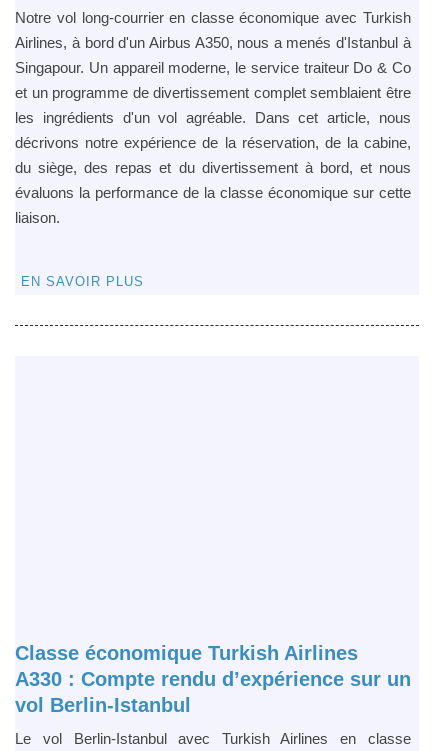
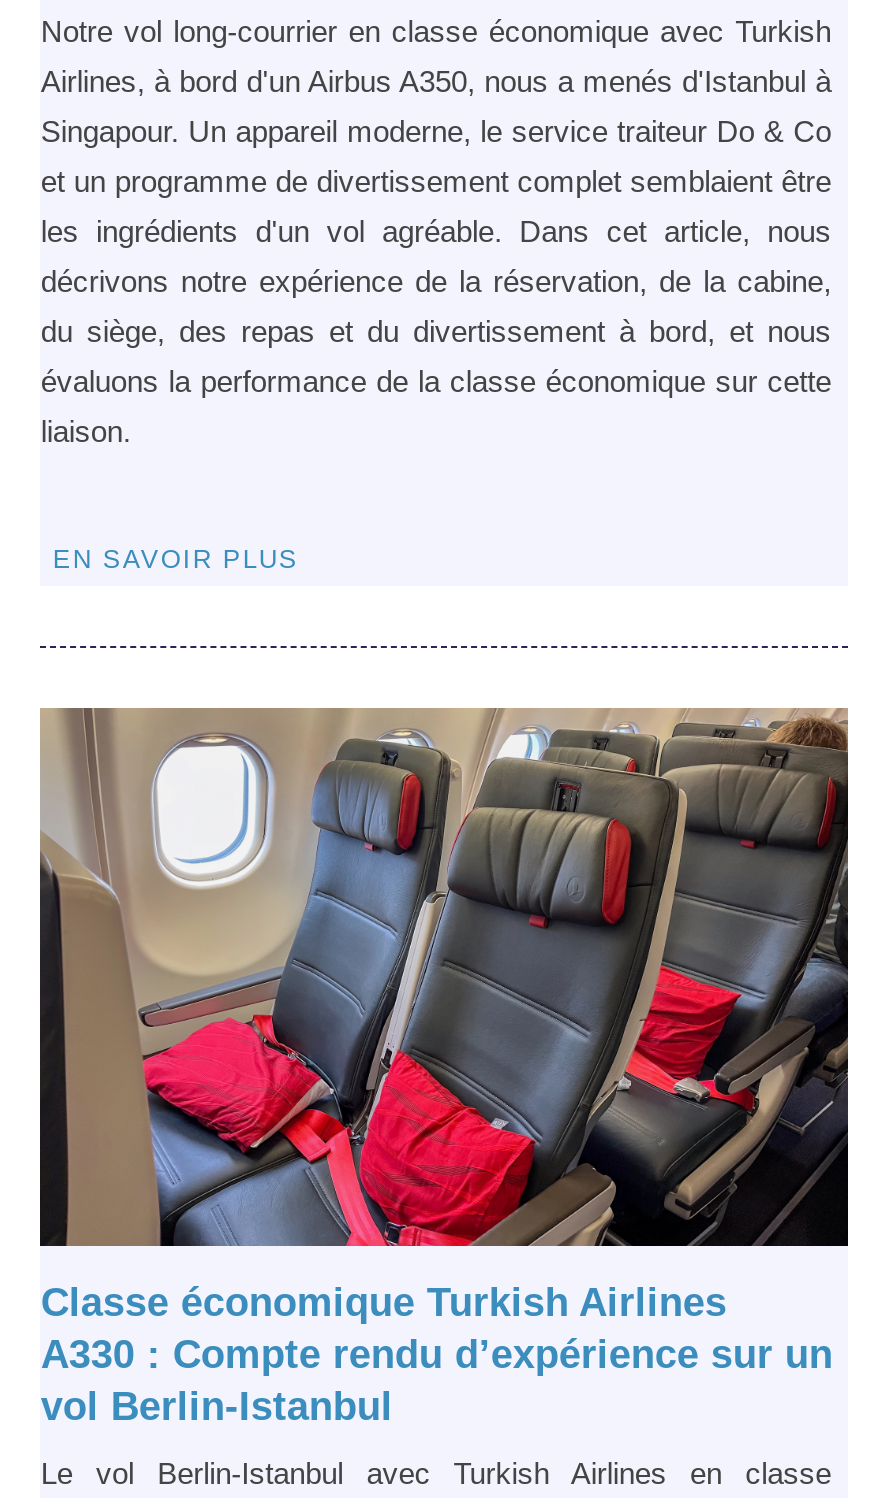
+ [image]
